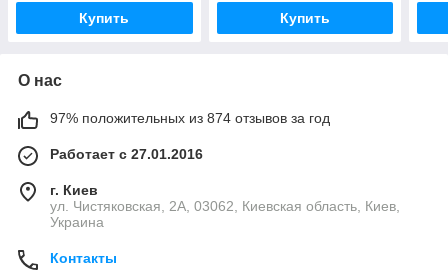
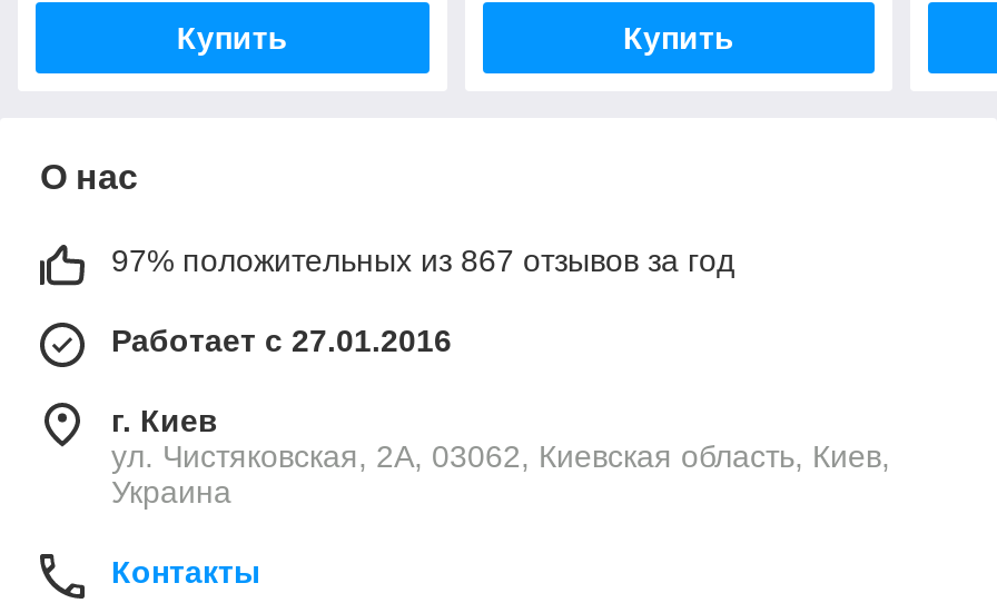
- 97% положительных из 874 отзывов за год
+ 97% положительных из 867 отзывов за год
